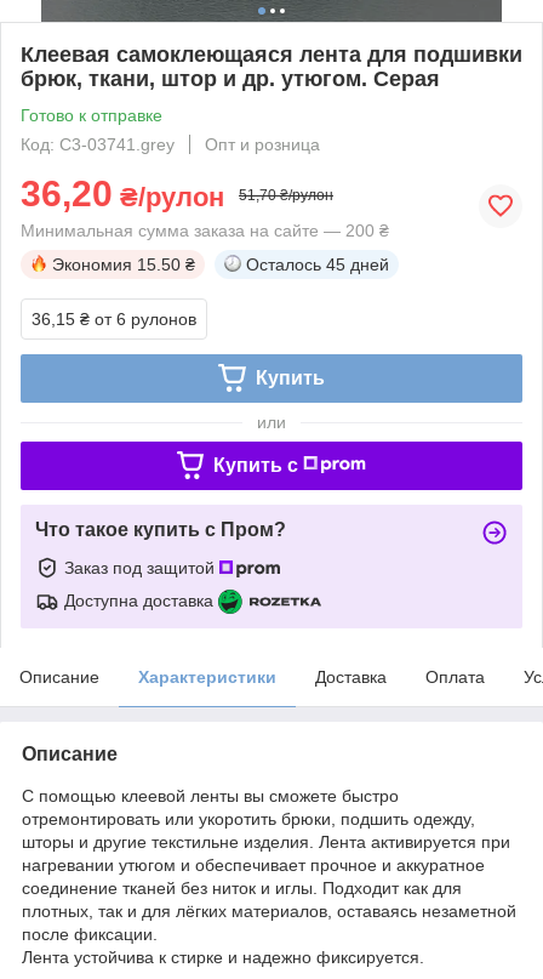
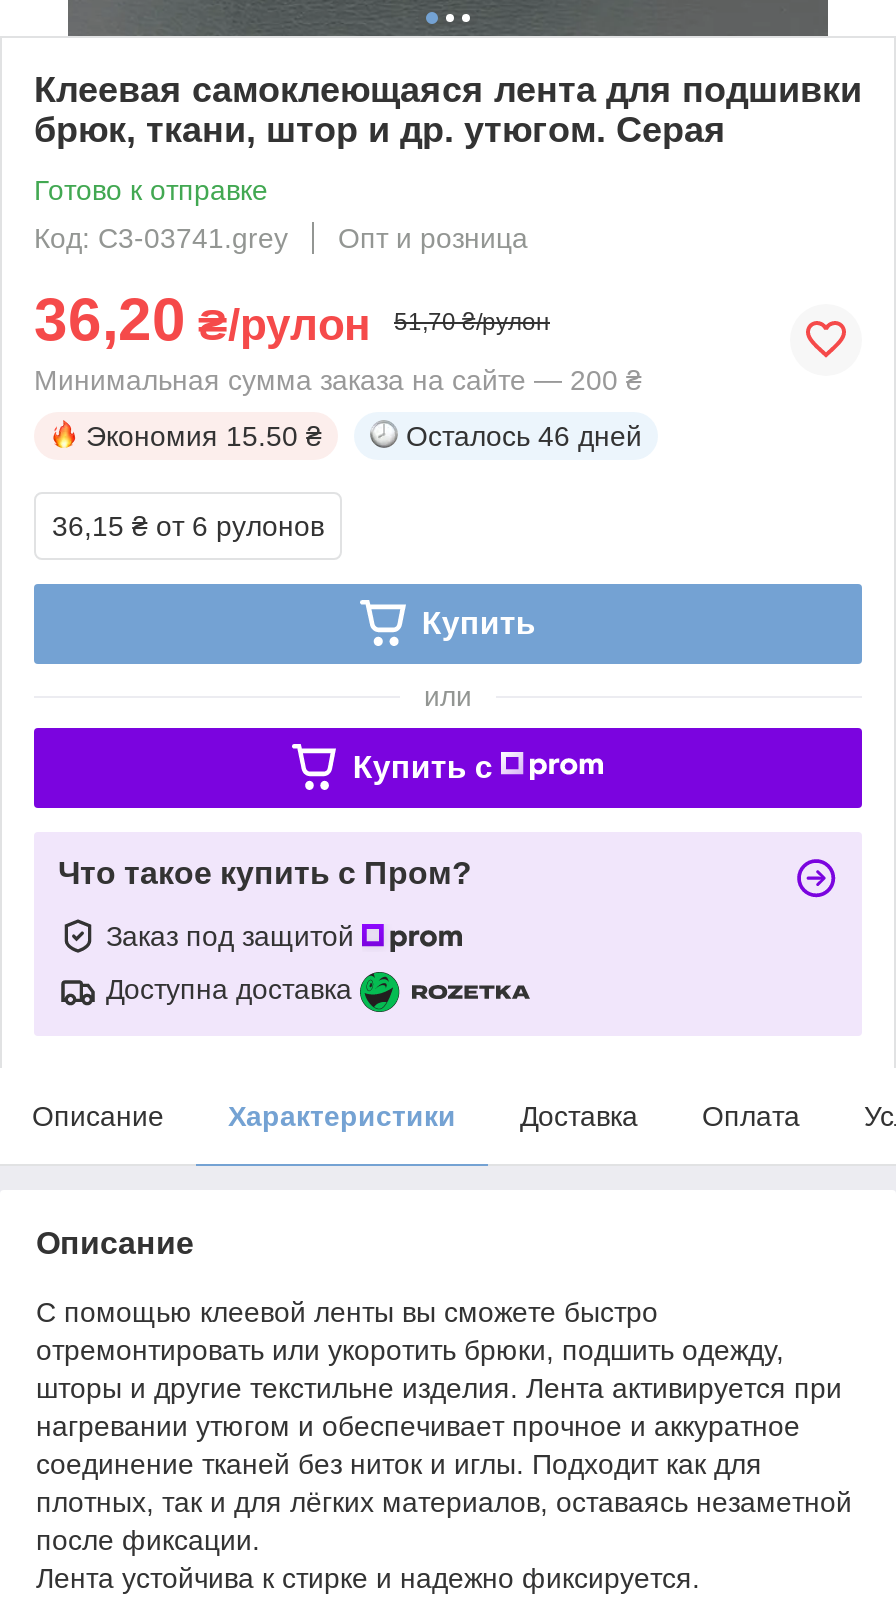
- Осталось 45 дней
+ Осталось 46 дней
